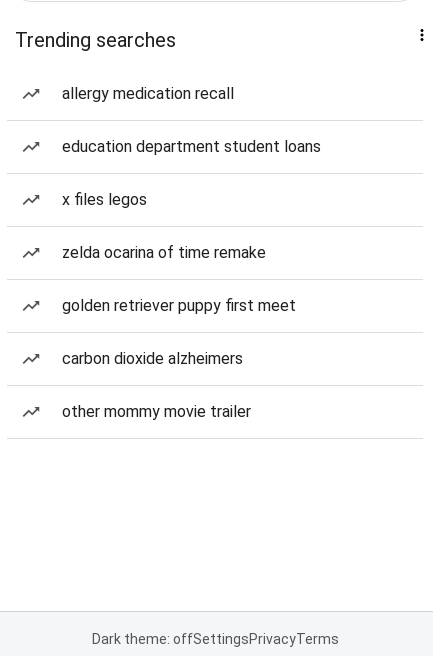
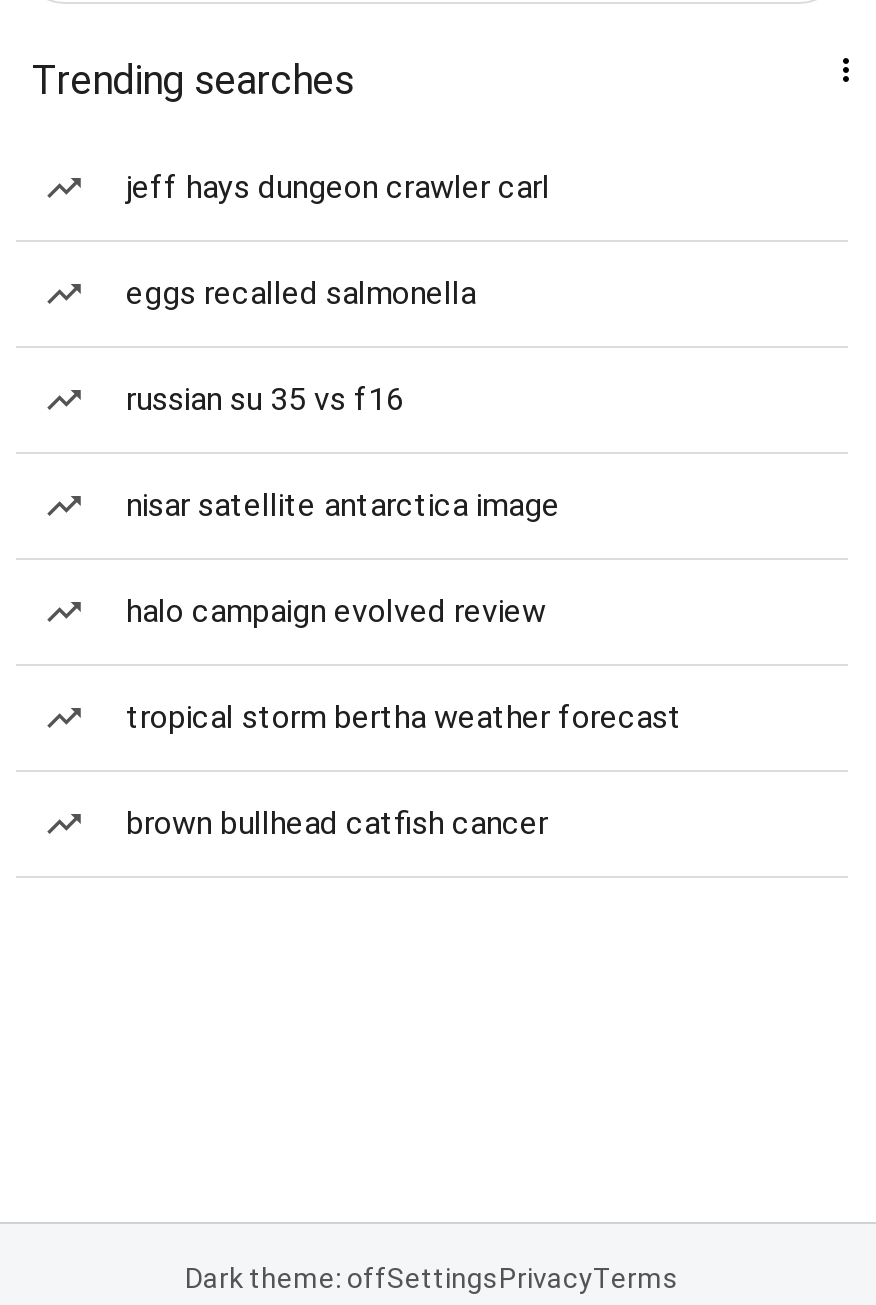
- allergy medication recall
+ jeff hays dungeon crawler carl

- education department student loans
+ eggs recalled salmonella

- x files legos
+ russian su 35 vs f16

- zelda ocarina of time remake
+ nisar satellite antarctica image

- golden retriever puppy first meet
+ halo campaign evolved review

- carbon dioxide alzheimers
+ tropical storm bertha weather forecast

- other mommy movie trailer
+ brown bullhead catfish cancer
